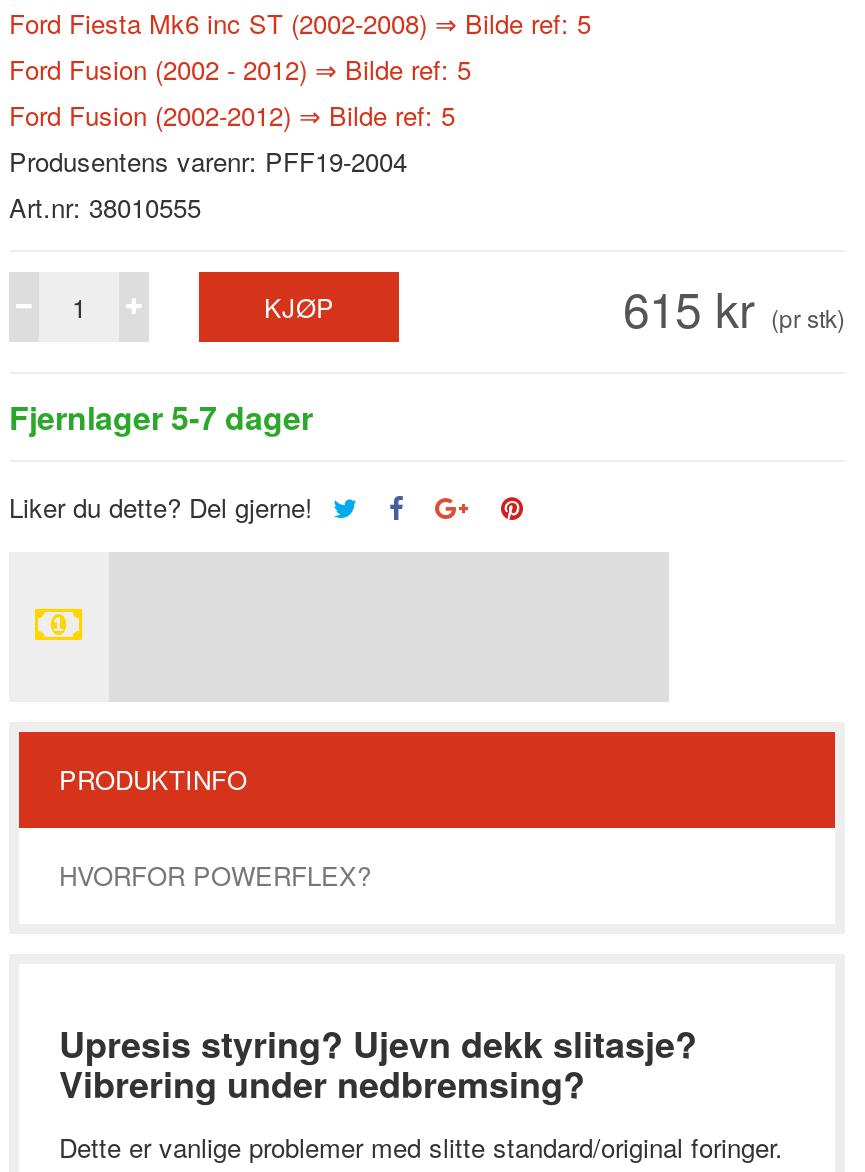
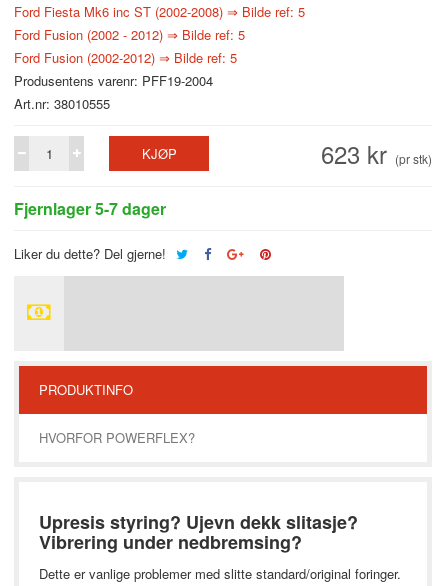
- 615 kr (pr stk)
+ 623 kr (pr stk)
